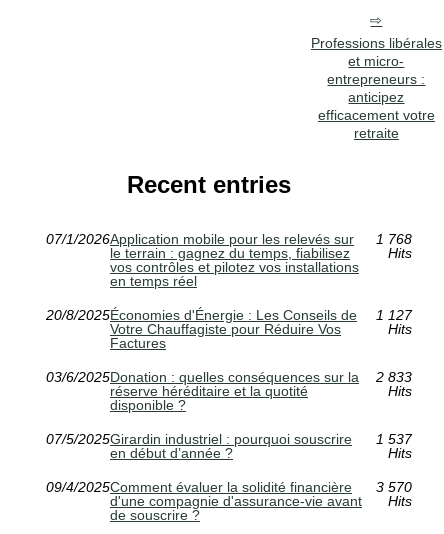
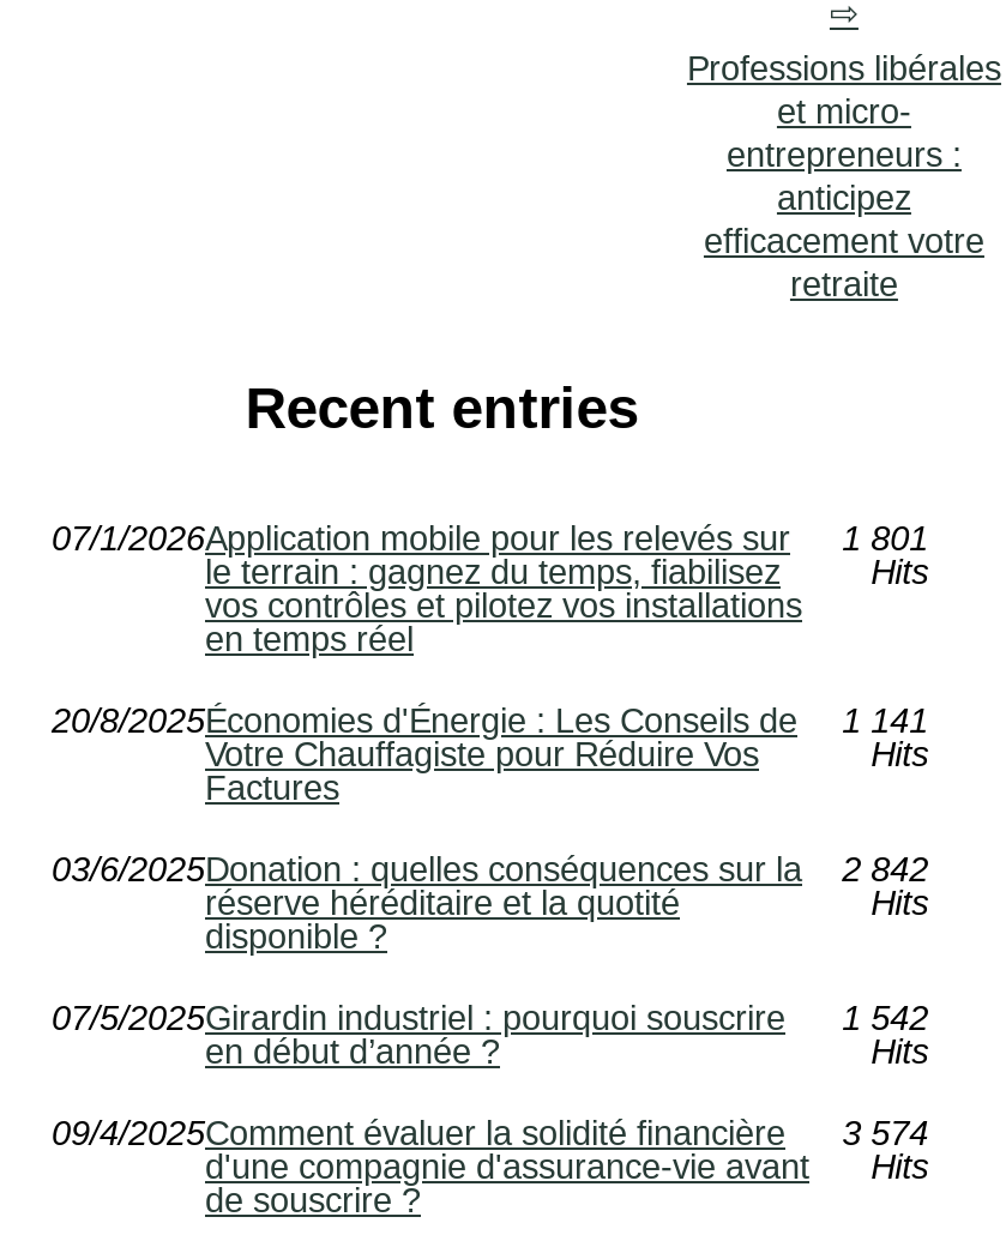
- 07/1/2026Application mobile pour les relevés sur 1 768
+ 07/1/2026Application mobile pour les relevés sur 1 801

- 20/8/2025Économies d'Énergie : Les Conseils de 1 127
+ 20/8/2025Économies d'Énergie : Les Conseils de 1 141

- 03/6/2025Donation : quelles conséquences sur la 2 833
+ 03/6/2025Donation : quelles conséquences sur la 2 842

- 07/5/2025Girardin industriel : pourquoi souscrire 1 537
+ 07/5/2025Girardin industriel : pourquoi souscrire 1 542

- 09/4/2025Comment évaluer la solidité financière 3 570
+ 09/4/2025Comment évaluer la solidité financière 3 574
